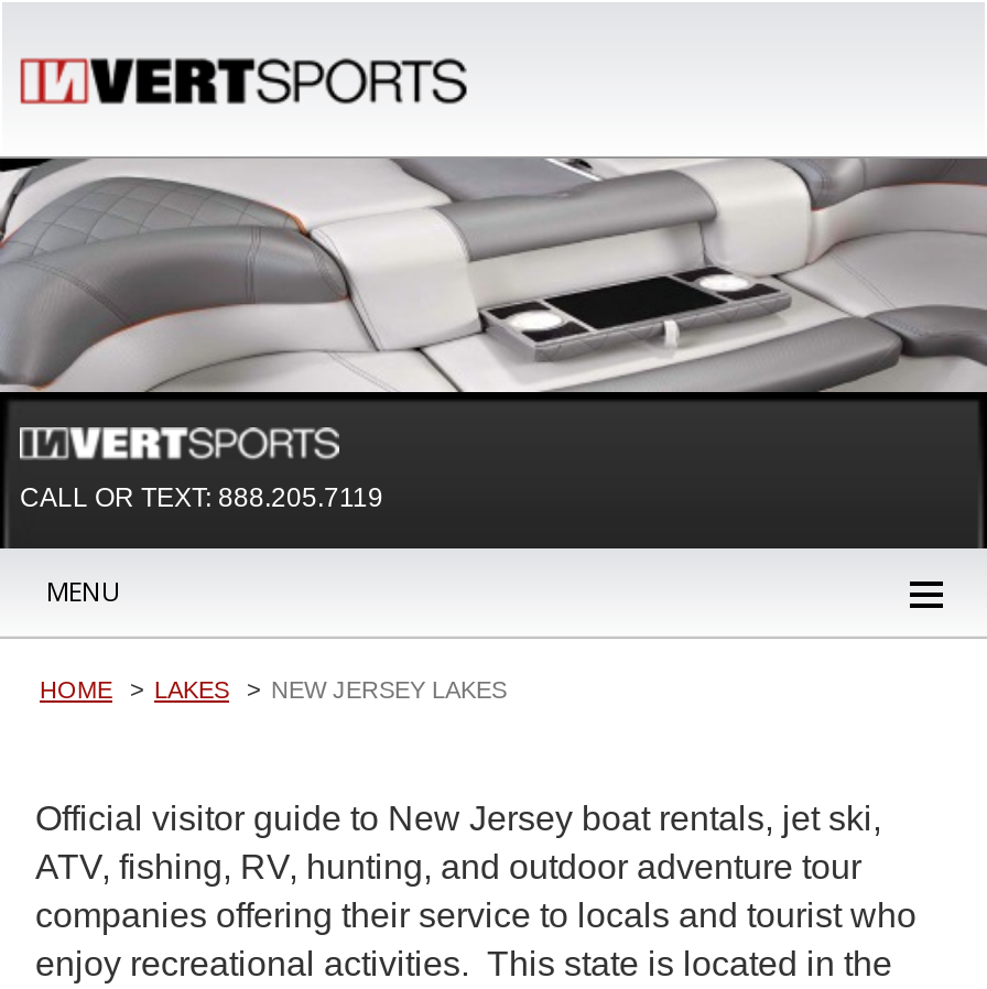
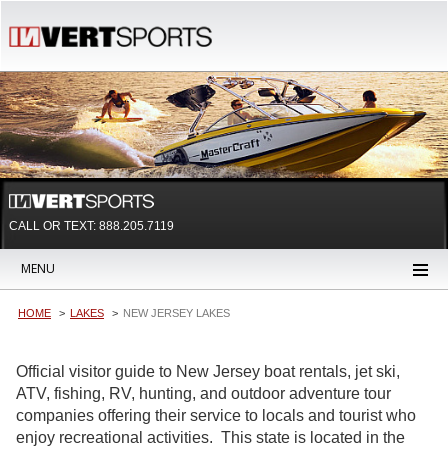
- [image]
+ [image]
